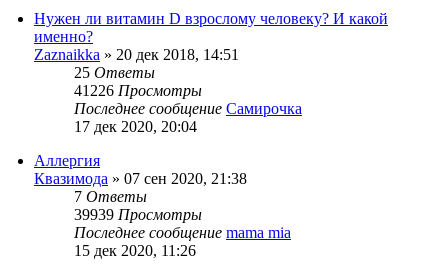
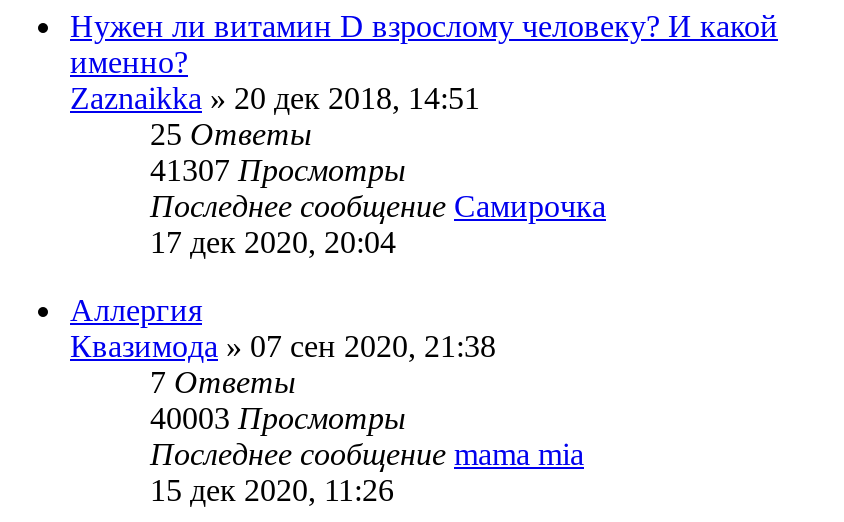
- 41226 Просмотры
+ 41307 Просмотры

- 39939 Просмотры
+ 40003 Просмотры
